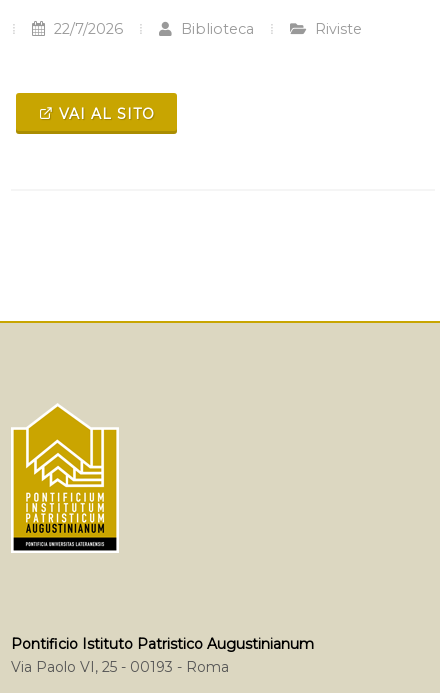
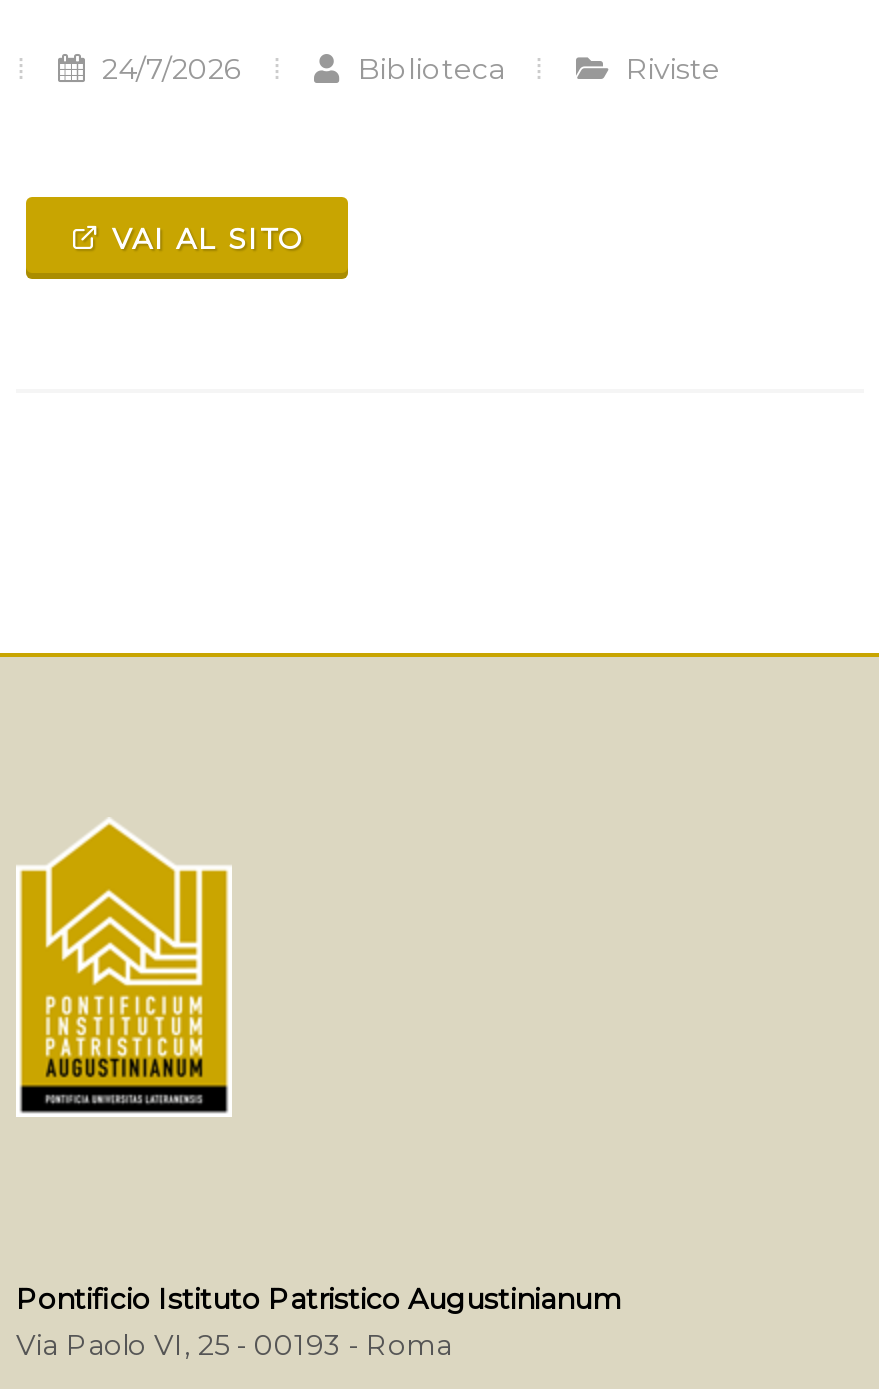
- 22/7/2026
+ 24/7/2026
